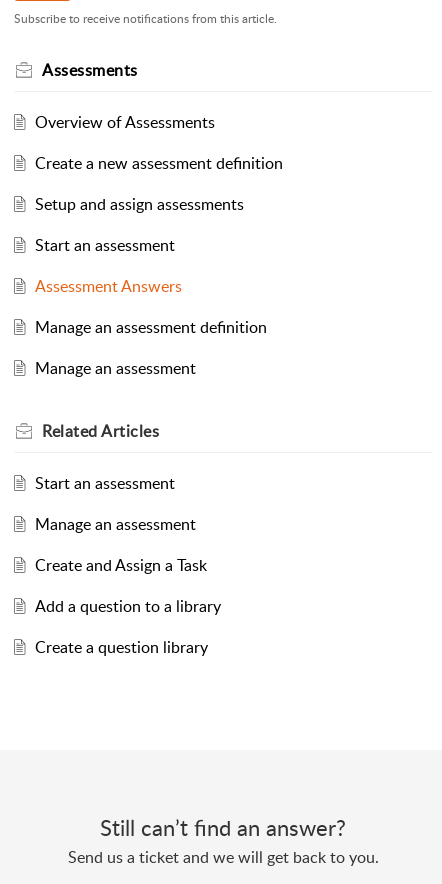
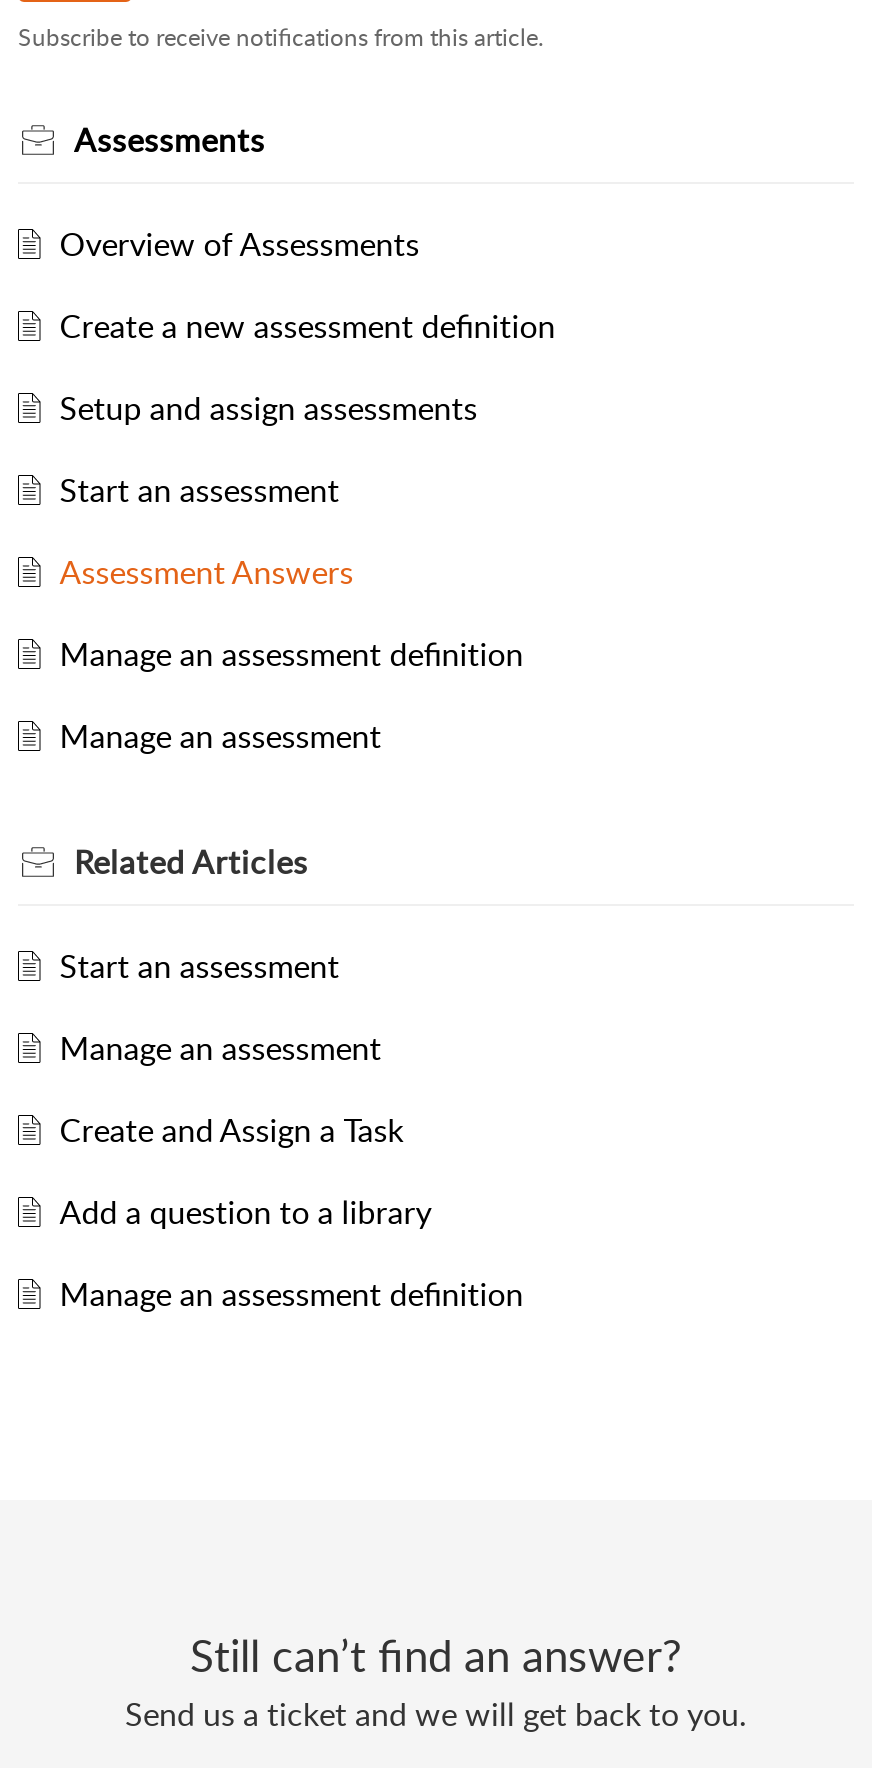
- Create a question library
+ Manage an assessment definition
